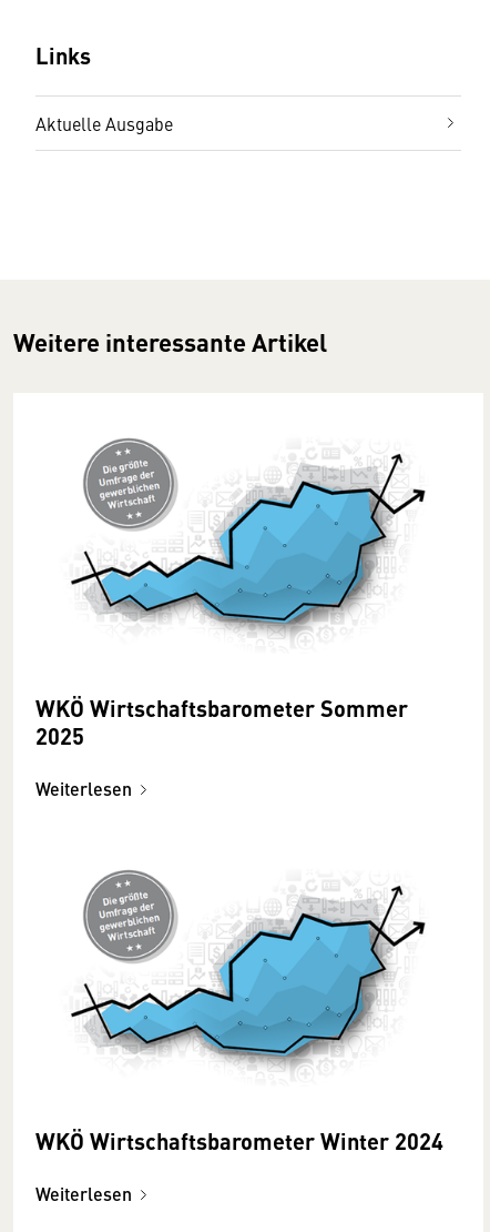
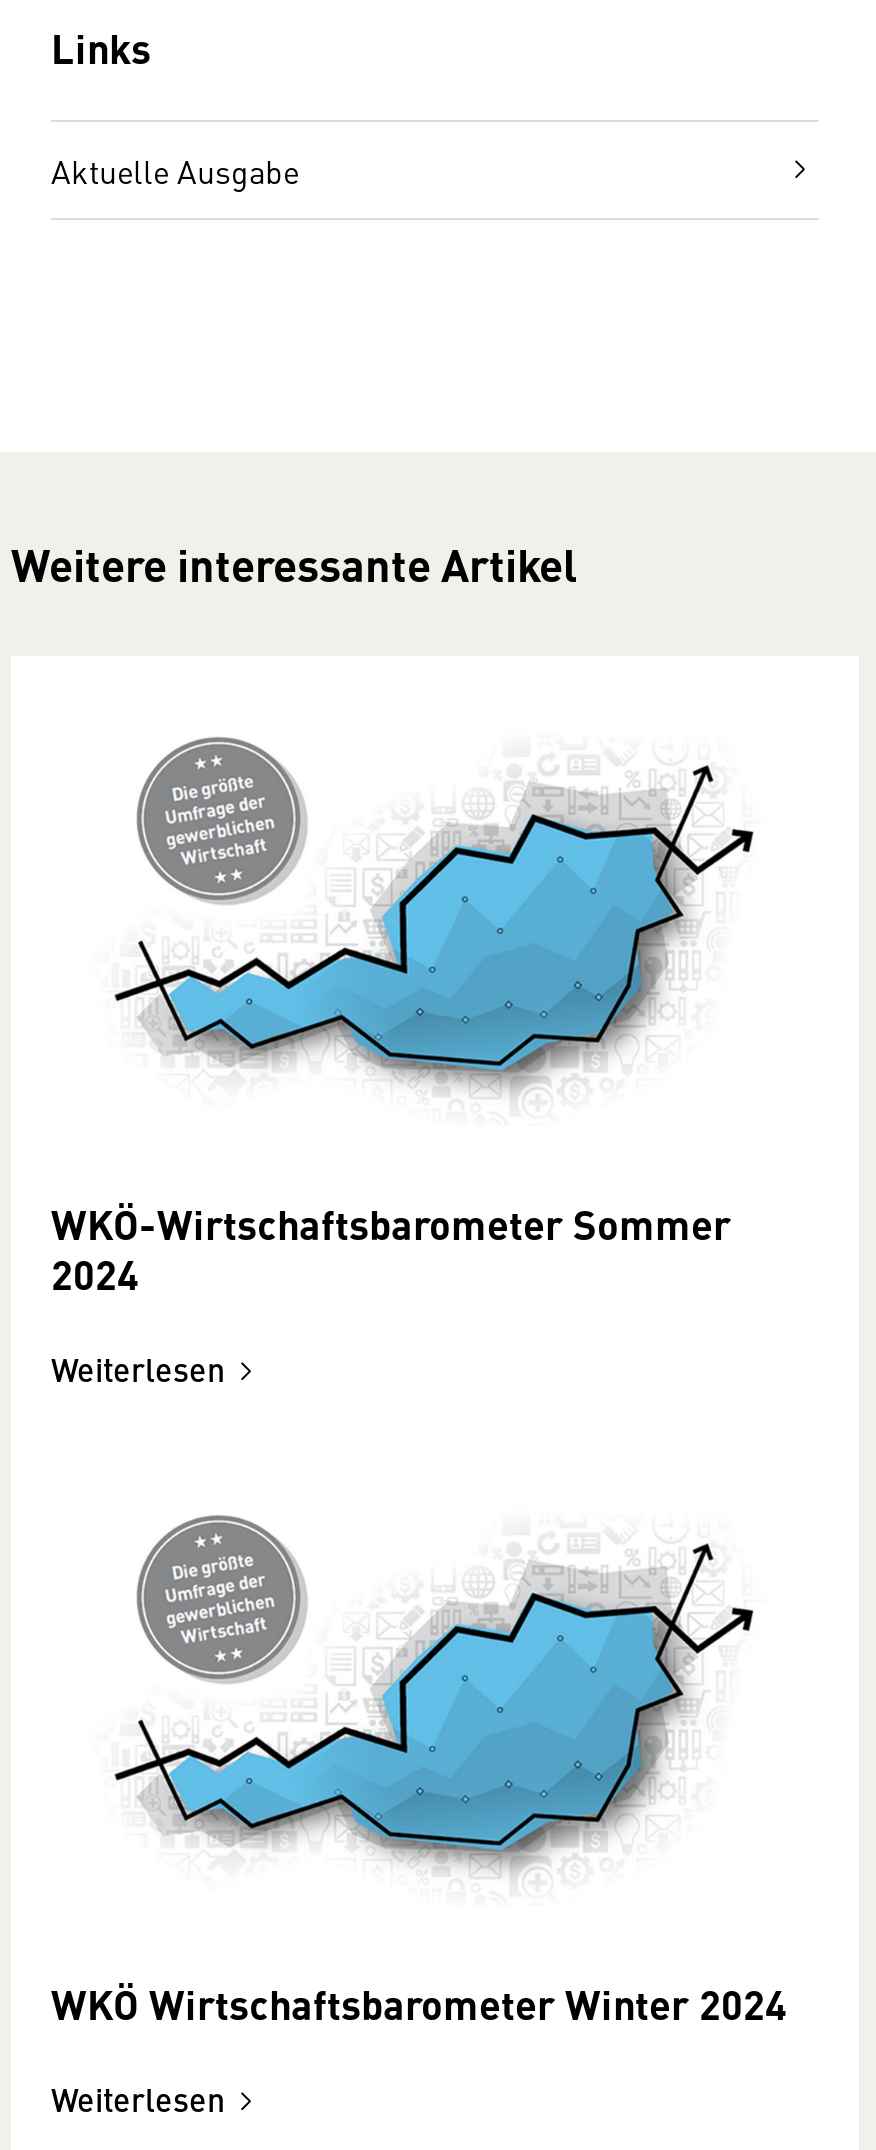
- WKÖ Wirtschaftsbarometer Sommer
- 2025
+ WKÖ-Wirtschaftsbarometer Sommer
+ 2024
